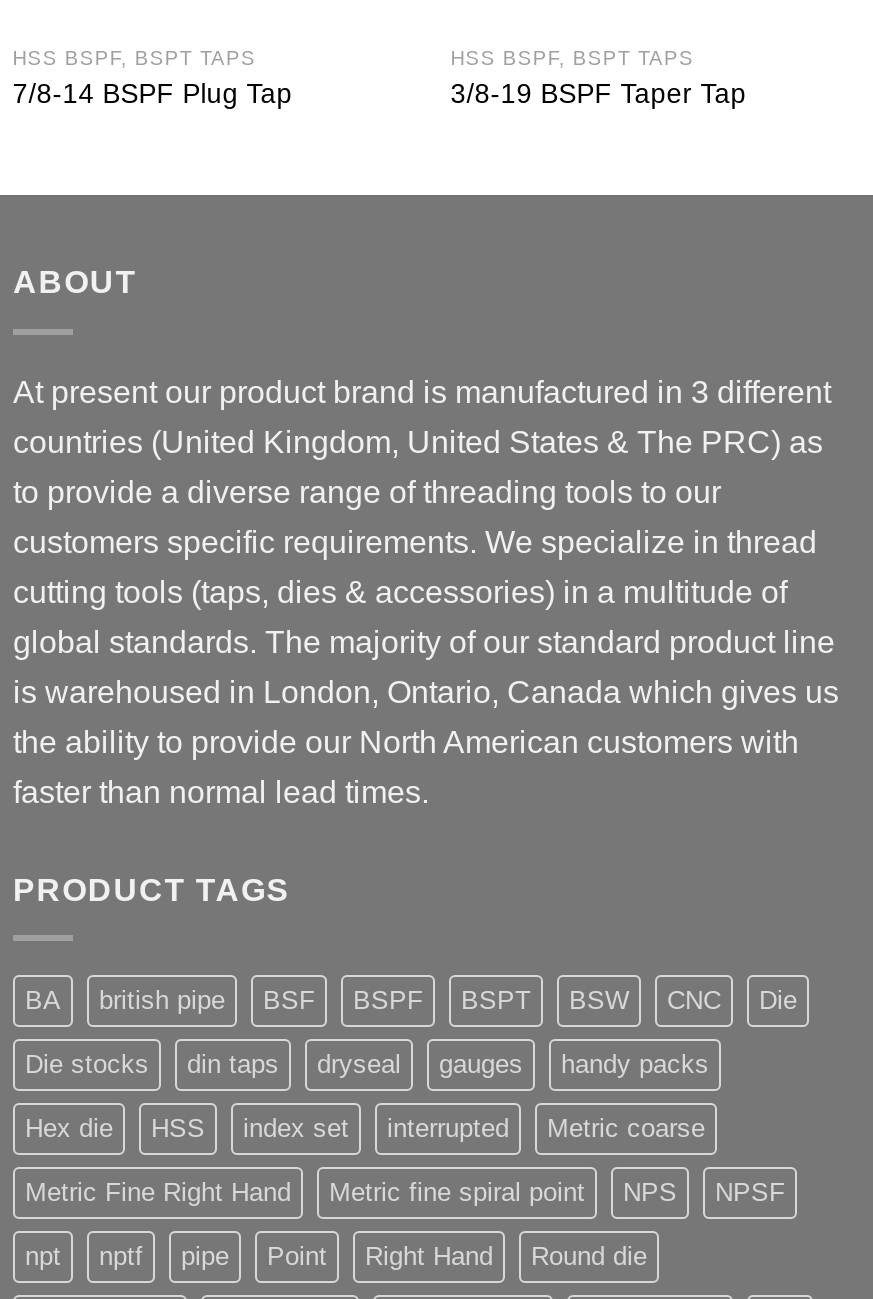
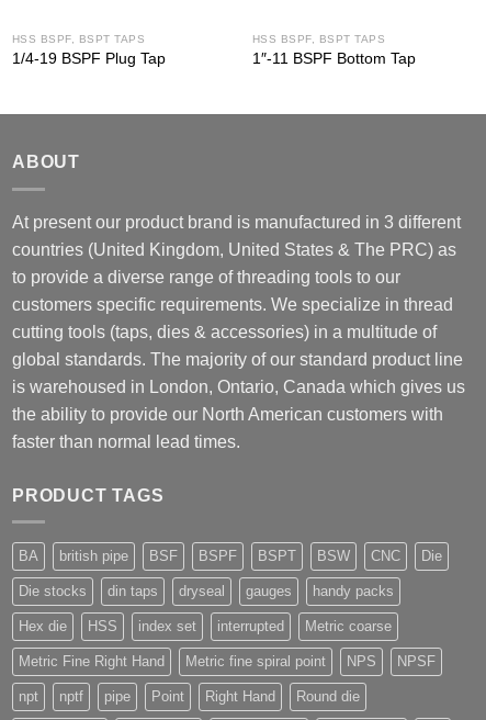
- 7/8-14 BSPF Plug Tap
+ 1/4-19 BSPF Plug Tap

- 3/8-19 BSPF Taper Tap
+ 1″-11 BSPF Bottom Tap
